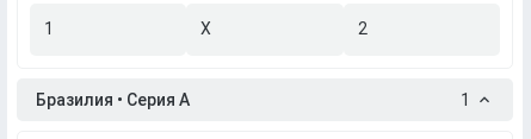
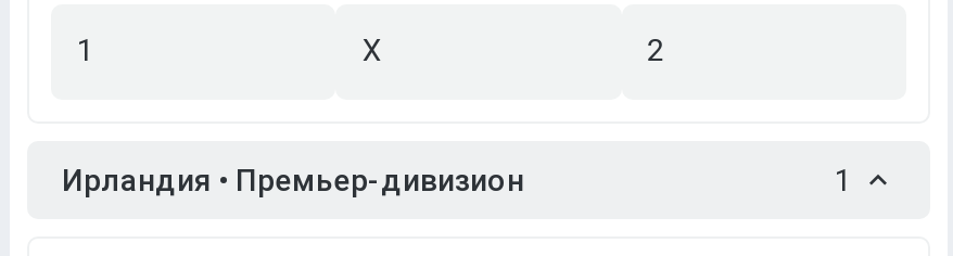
- Бразилия • Серия A
+ Ирландия • Премьер-дивизион
